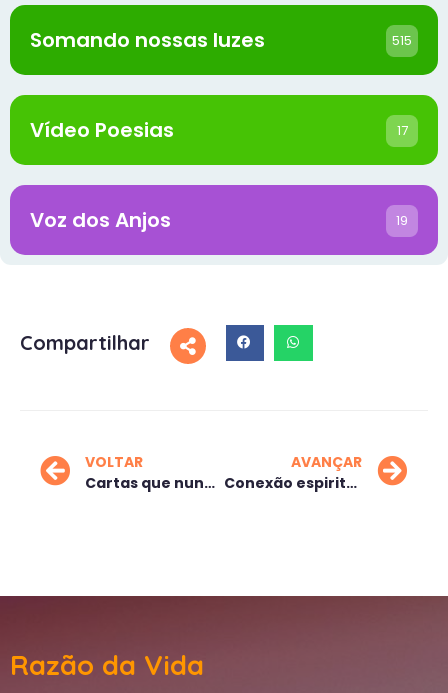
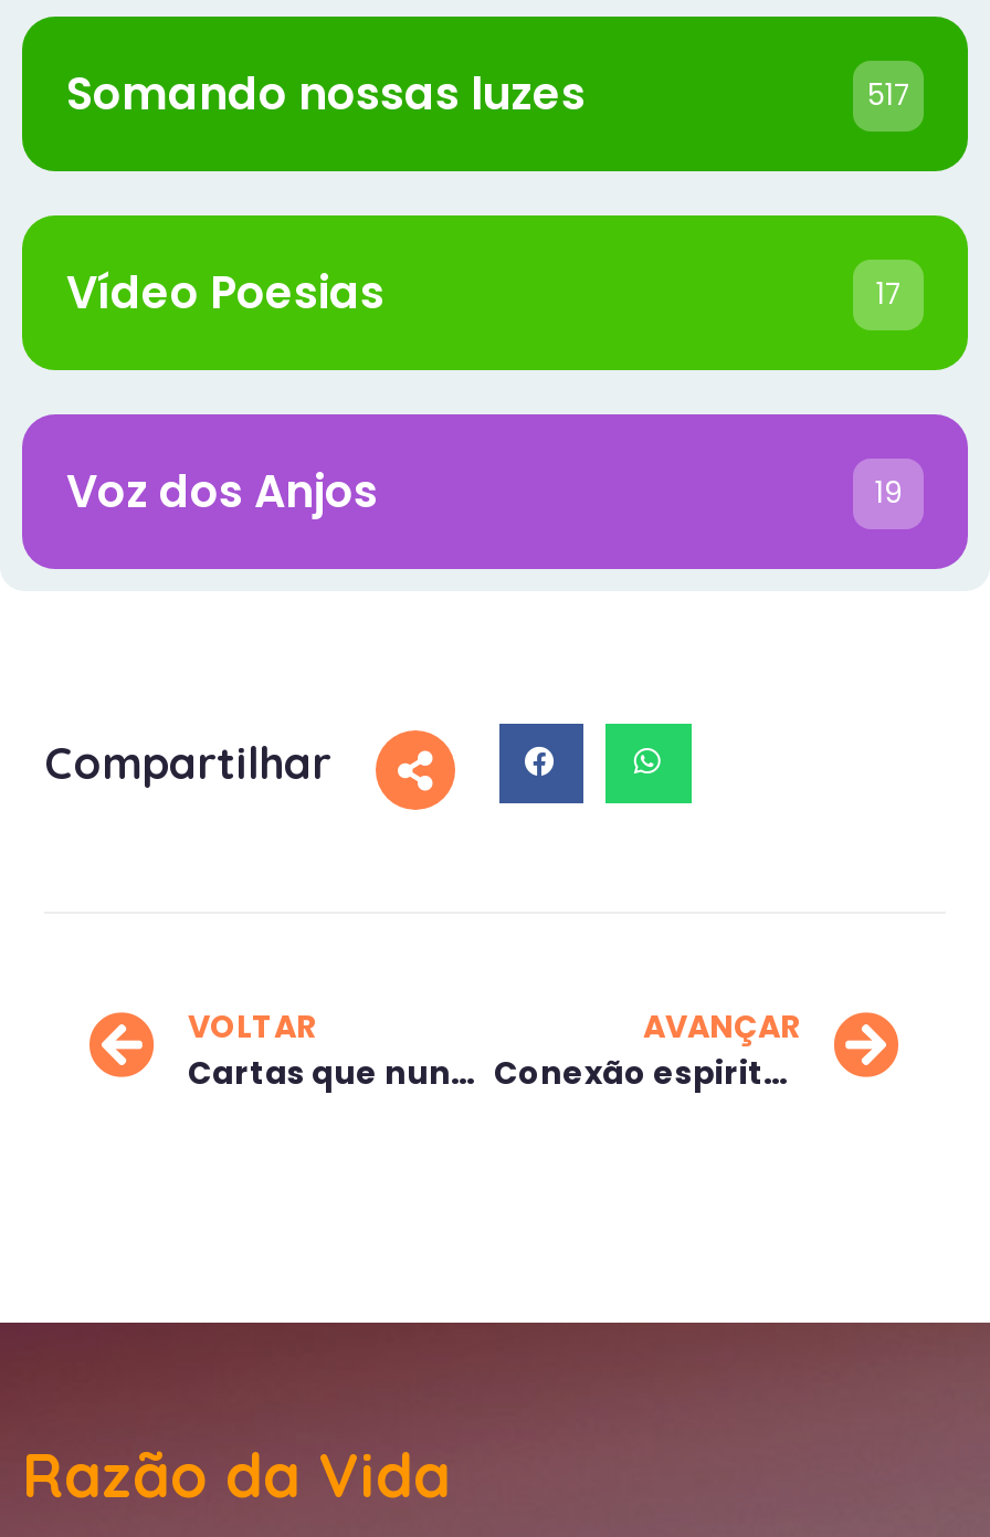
- 515
+ 517
